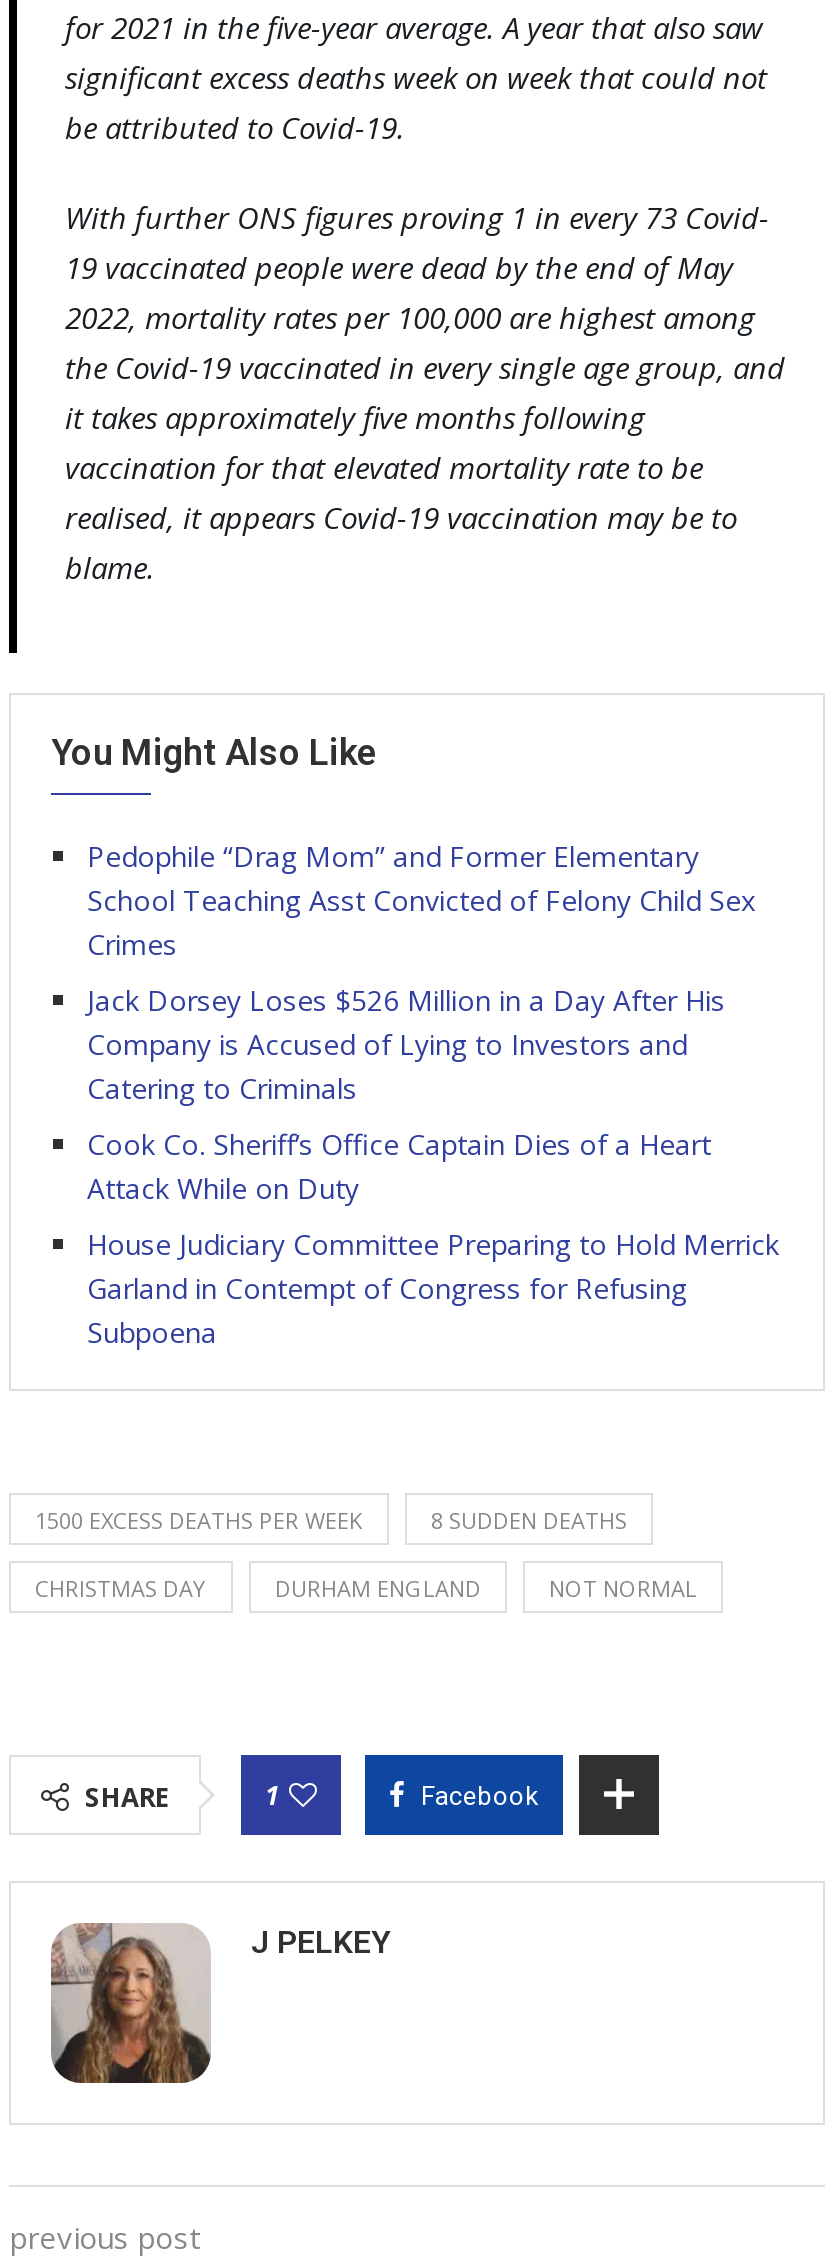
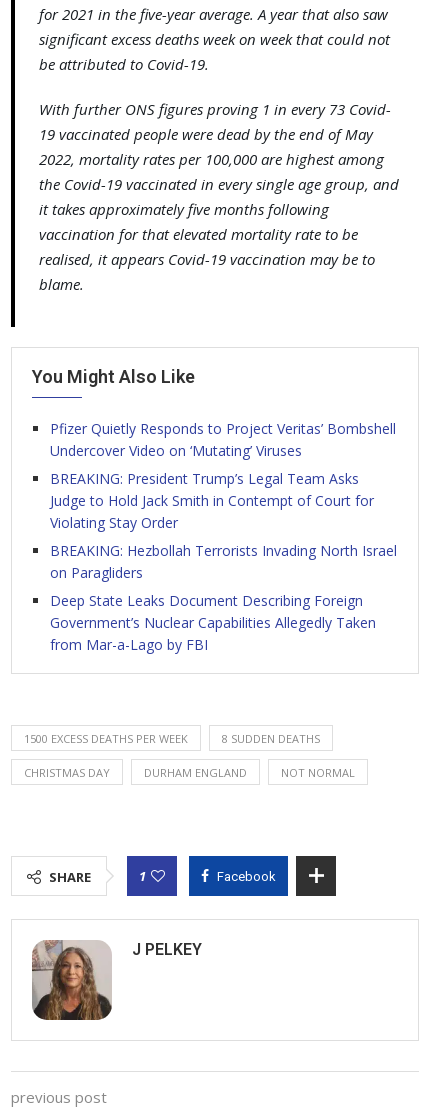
- Pedophile “Drag Mom” and Former Elementary
- School Teaching Asst Convicted of Felony Child Sex
- Crimes
+ Pfizer Quietly Responds to Project Veritas’ Bombshell
+ Undercover Video on ‘Mutating’ Viruses

- Jack Dorsey Loses $526 Million in a Day After His
- Company is Accused of Lying to Investors and
- Catering to Criminals
+ BREAKING: President Trump’s Legal Team Asks
+ Judge to Hold Jack Smith in Contempt of Court for
+ Violating Stay Order

- Cook Co. Sheriff’s Office Captain Dies of a Heart
- Attack While on Duty
+ BREAKING: Hezbollah Terrorists Invading North Israel
+ on Paragliders

- House Judiciary Committee Preparing to Hold Merrick
- Garland in Contempt of Congress for Refusing
- Subpoena
+ Deep State Leaks Document Describing Foreign
+ Government’s Nuclear Capabilities Allegedly Taken
+ from Mar-a-Lago by FBI
